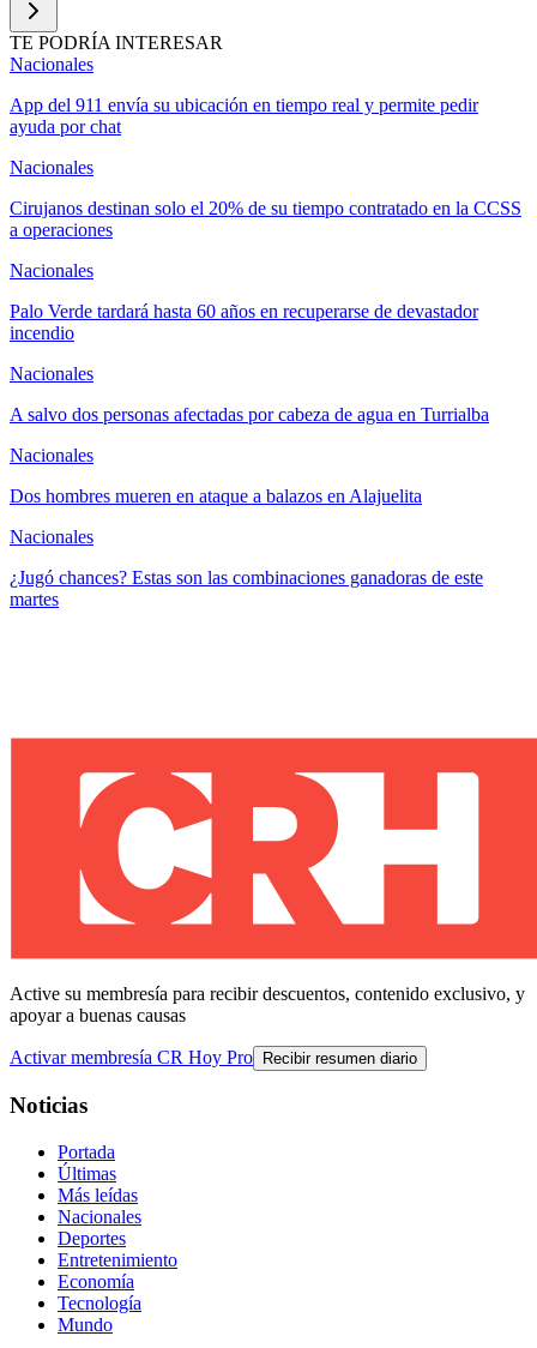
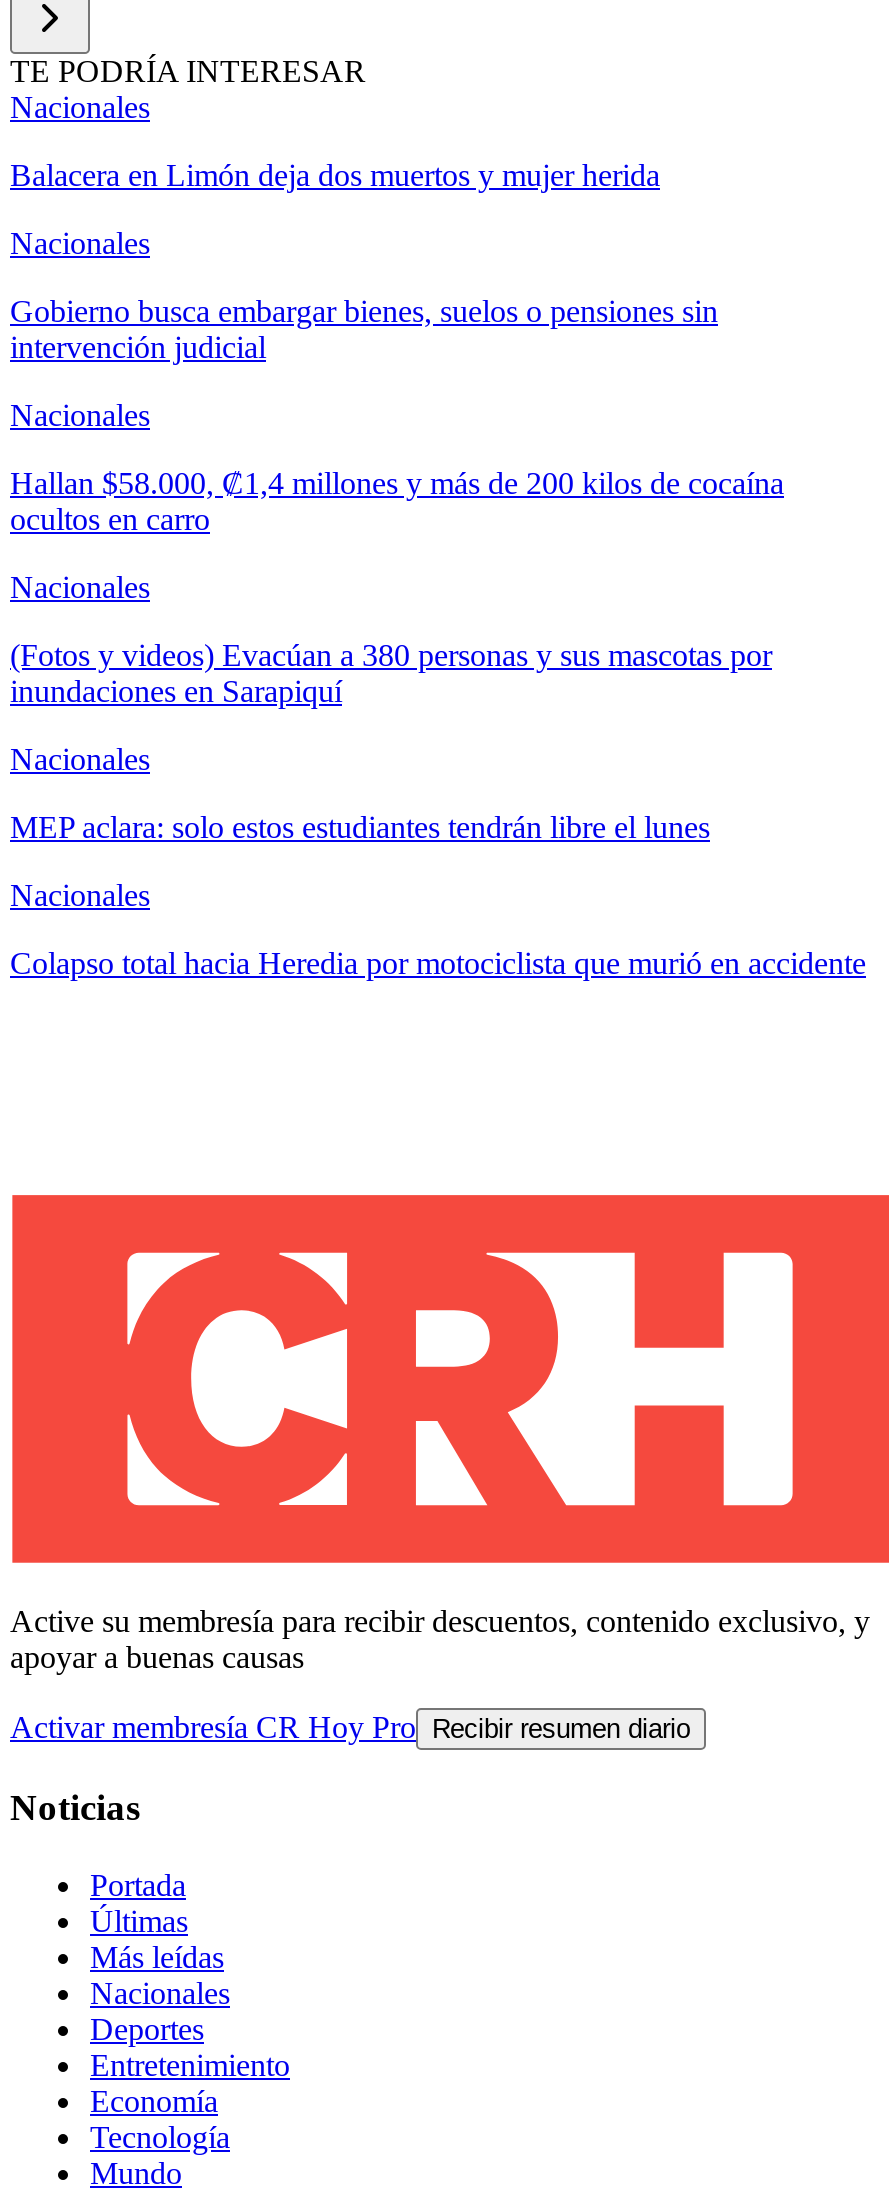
- App del 911 envía su ubicación en tiempo real y permite pedir
- ayuda por chat
+ Balacera en Limón deja dos muertos y mujer herida

- Cirujanos destinan solo el 20% de su tiempo contratado en la CCSS
- a operaciones
+ Gobierno busca embargar bienes, suelos o pensiones sin
+ intervención judicial

- Palo Verde tardará hasta 60 años en recuperarse de devastador
- incendio
+ Hallan $58.000, ₡1,4 millones y más de 200 kilos de cocaína
+ ocultos en carro

- A salvo dos personas afectadas por cabeza de agua en Turrialba
+ (Fotos y videos) Evacúan a 380 personas y sus mascotas por
+ inundaciones en Sarapiquí

- Dos hombres mueren en ataque a balazos en Alajuelita
+ MEP aclara: solo estos estudiantes tendrán libre el lunes

- ¿Jugó chances? Estas son las combinaciones ganadoras de este
- martes
+ Colapso total hacia Heredia por motociclista que murió en accidente
